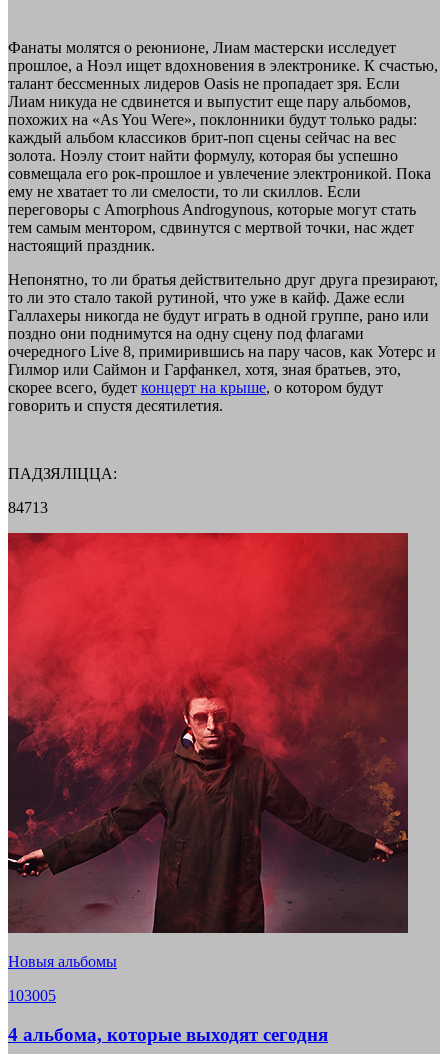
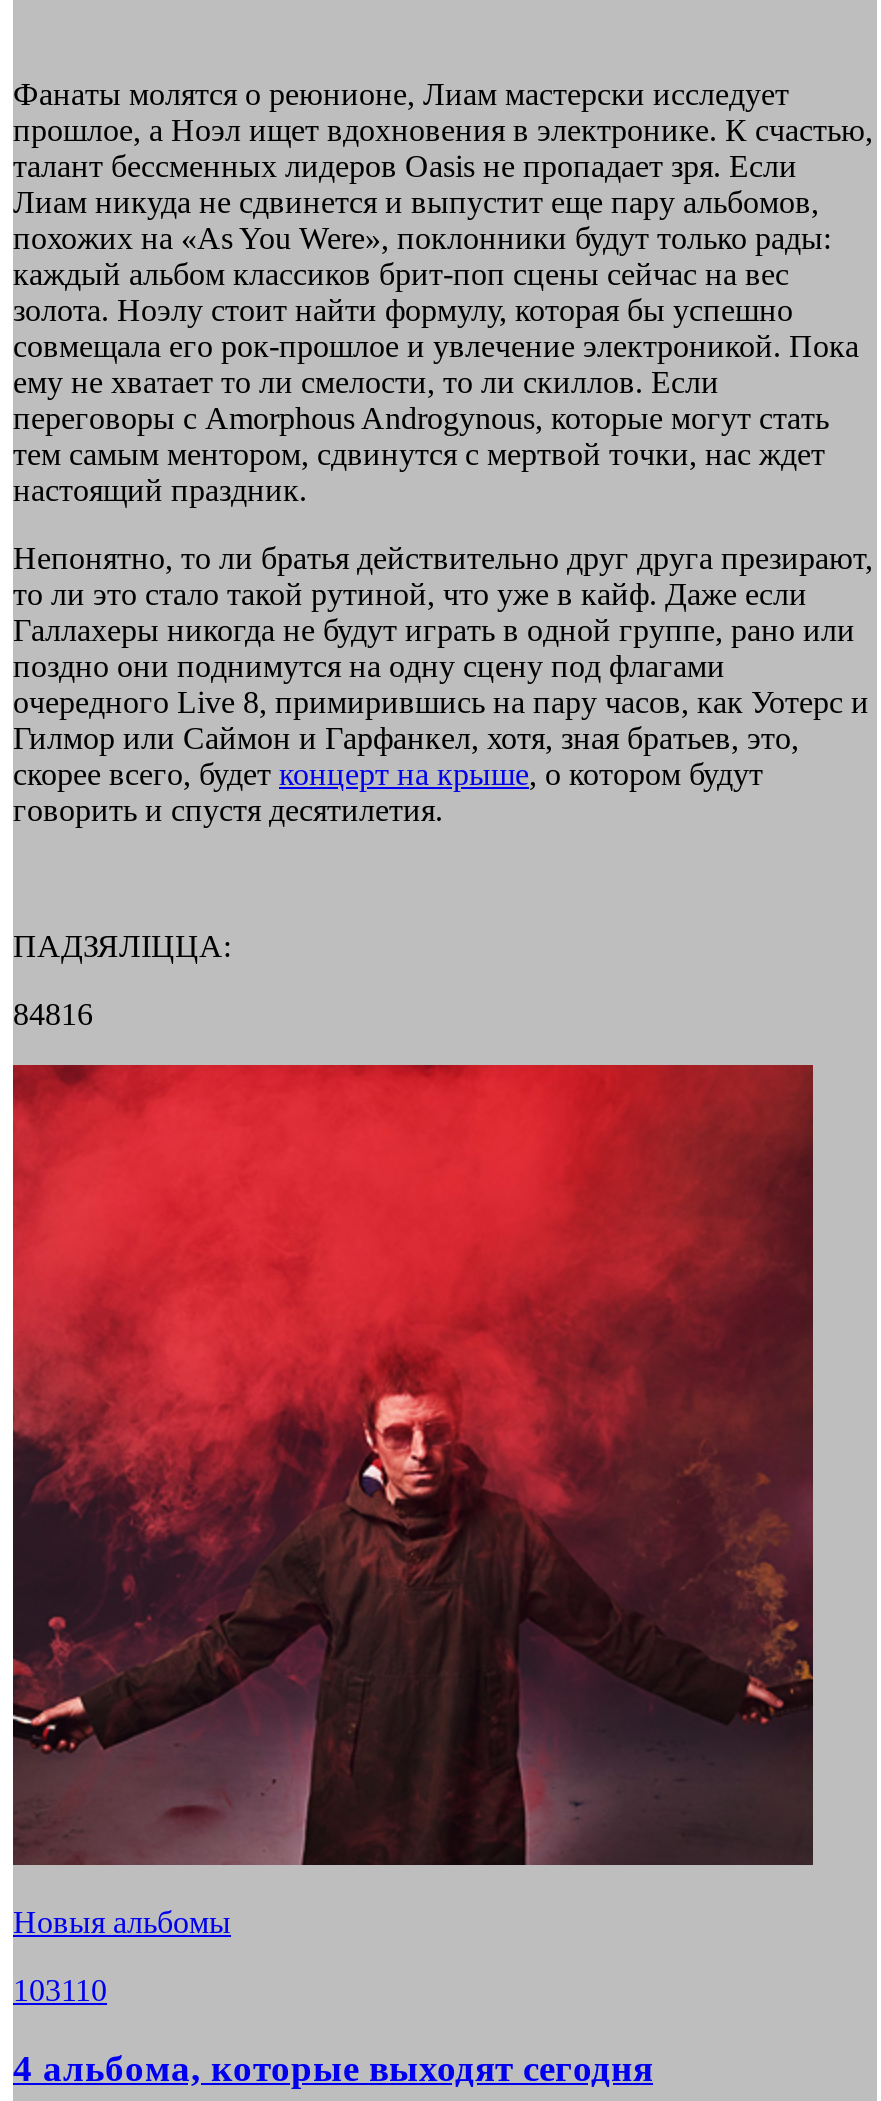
- 84713
+ 84816

- 103005
+ 103110
